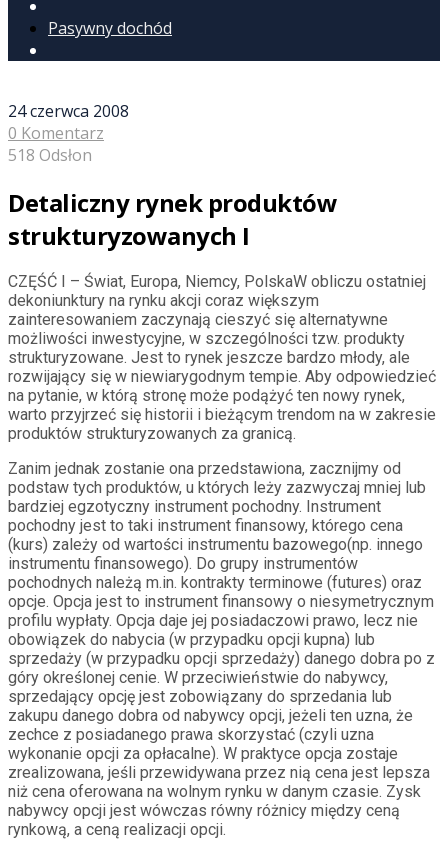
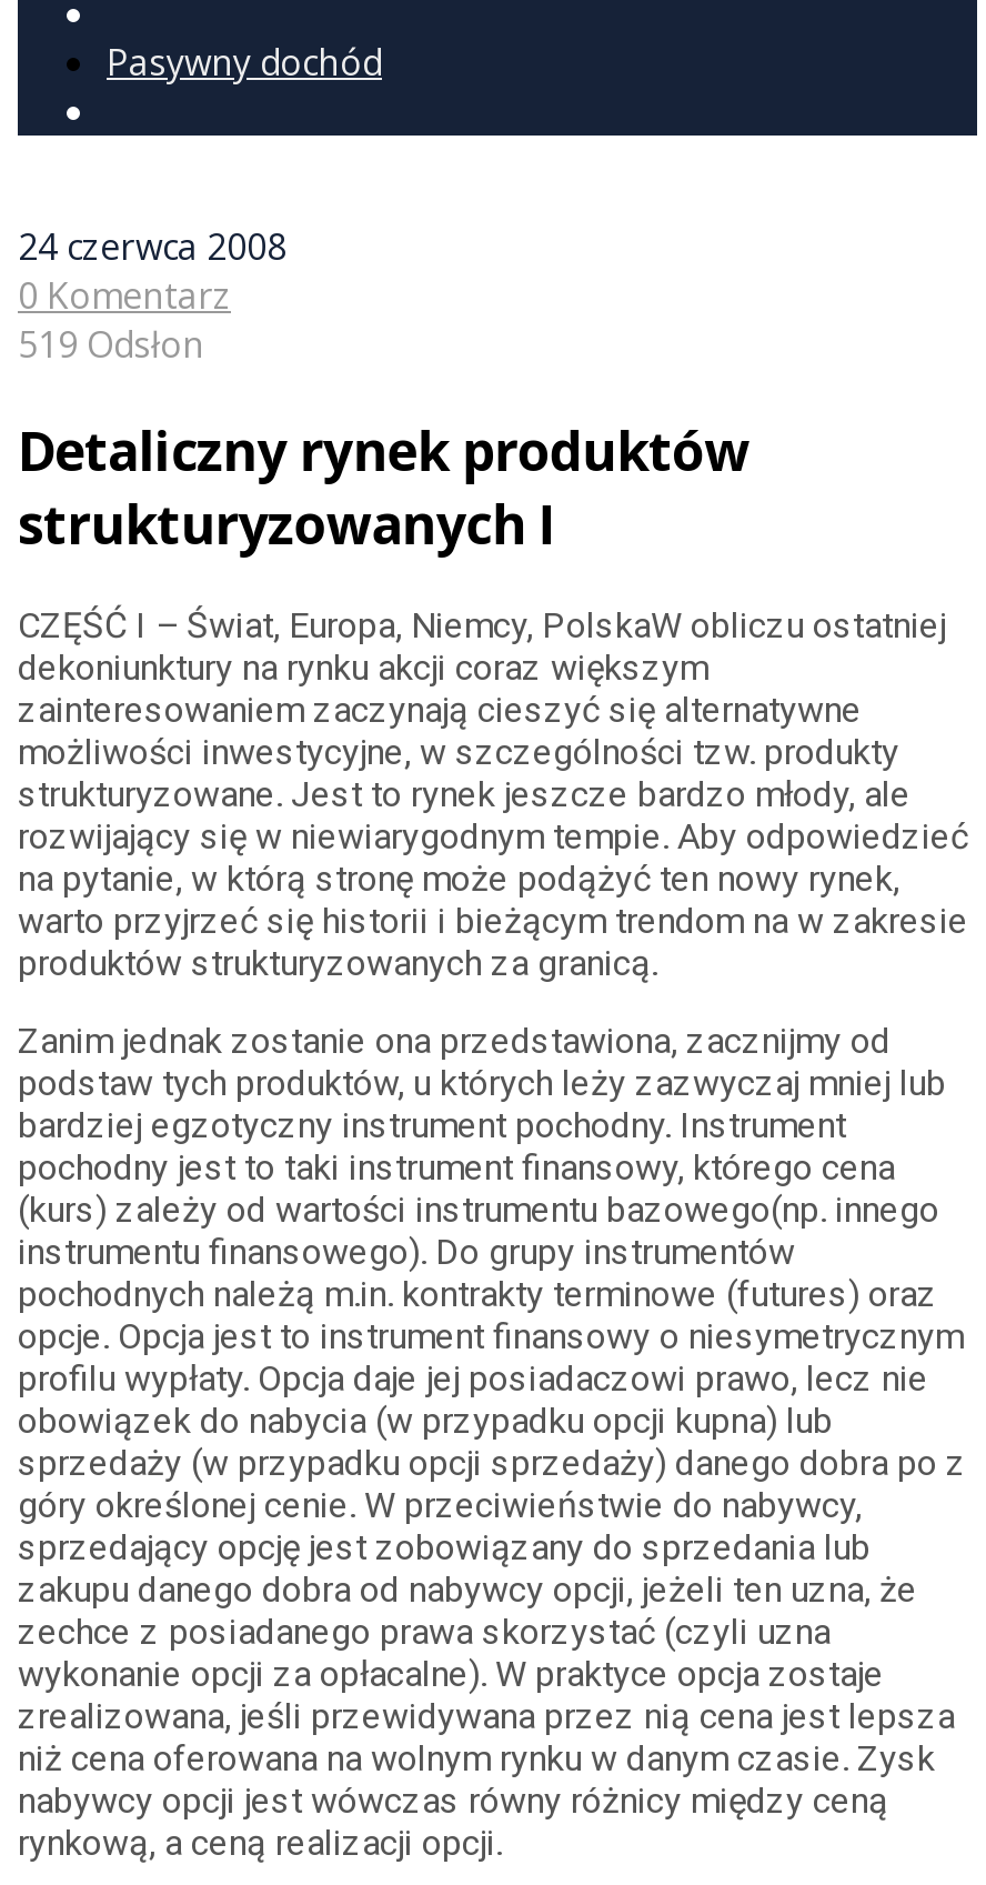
- 518 Odsłon
+ 519 Odsłon
